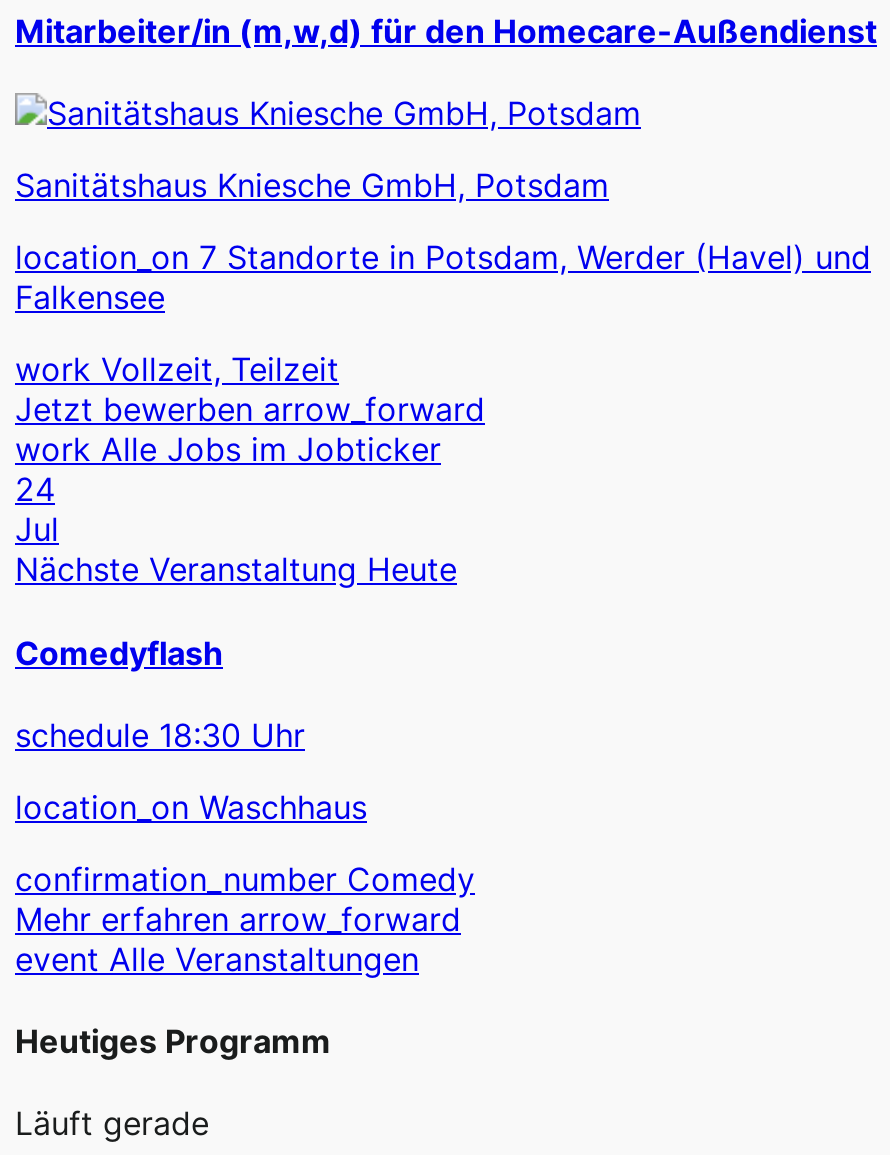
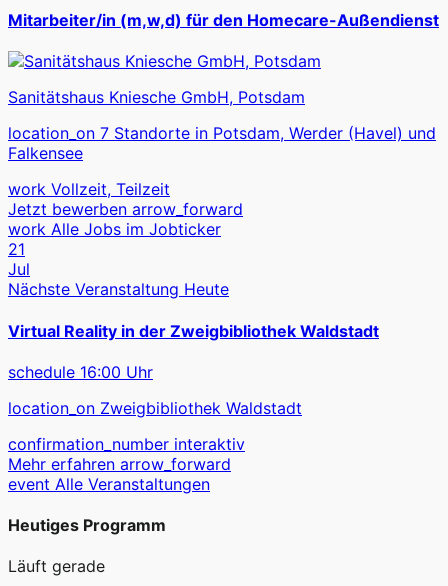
- 24
+ 21

- Comedyflash
+ Virtual Reality in der Zweigbibliothek Waldstadt

- schedule 18:30 Uhr
+ schedule 16:00 Uhr

- location_on Waschhaus
+ location_on Zweigbibliothek Waldstadt

- confirmation_number Comedy
+ confirmation_number interaktiv
